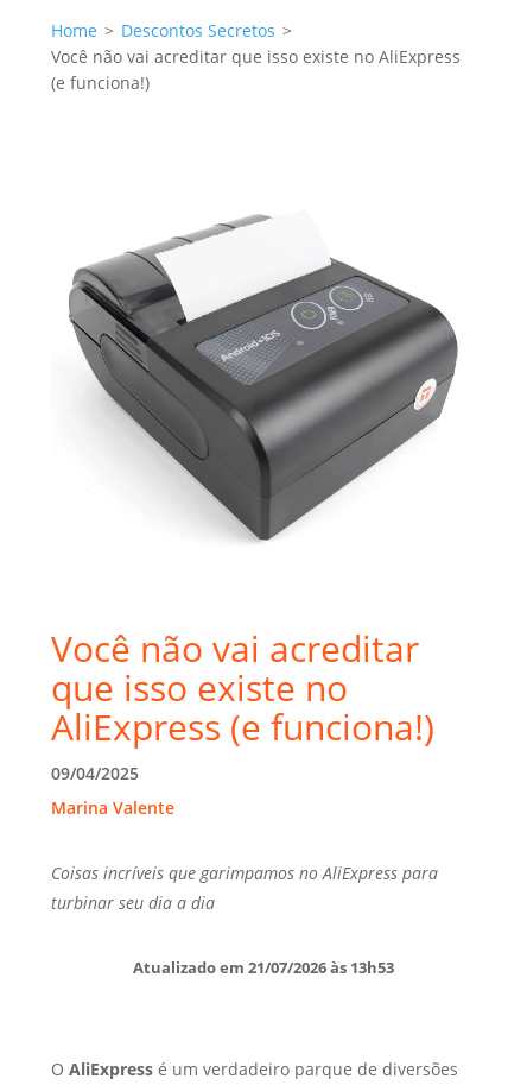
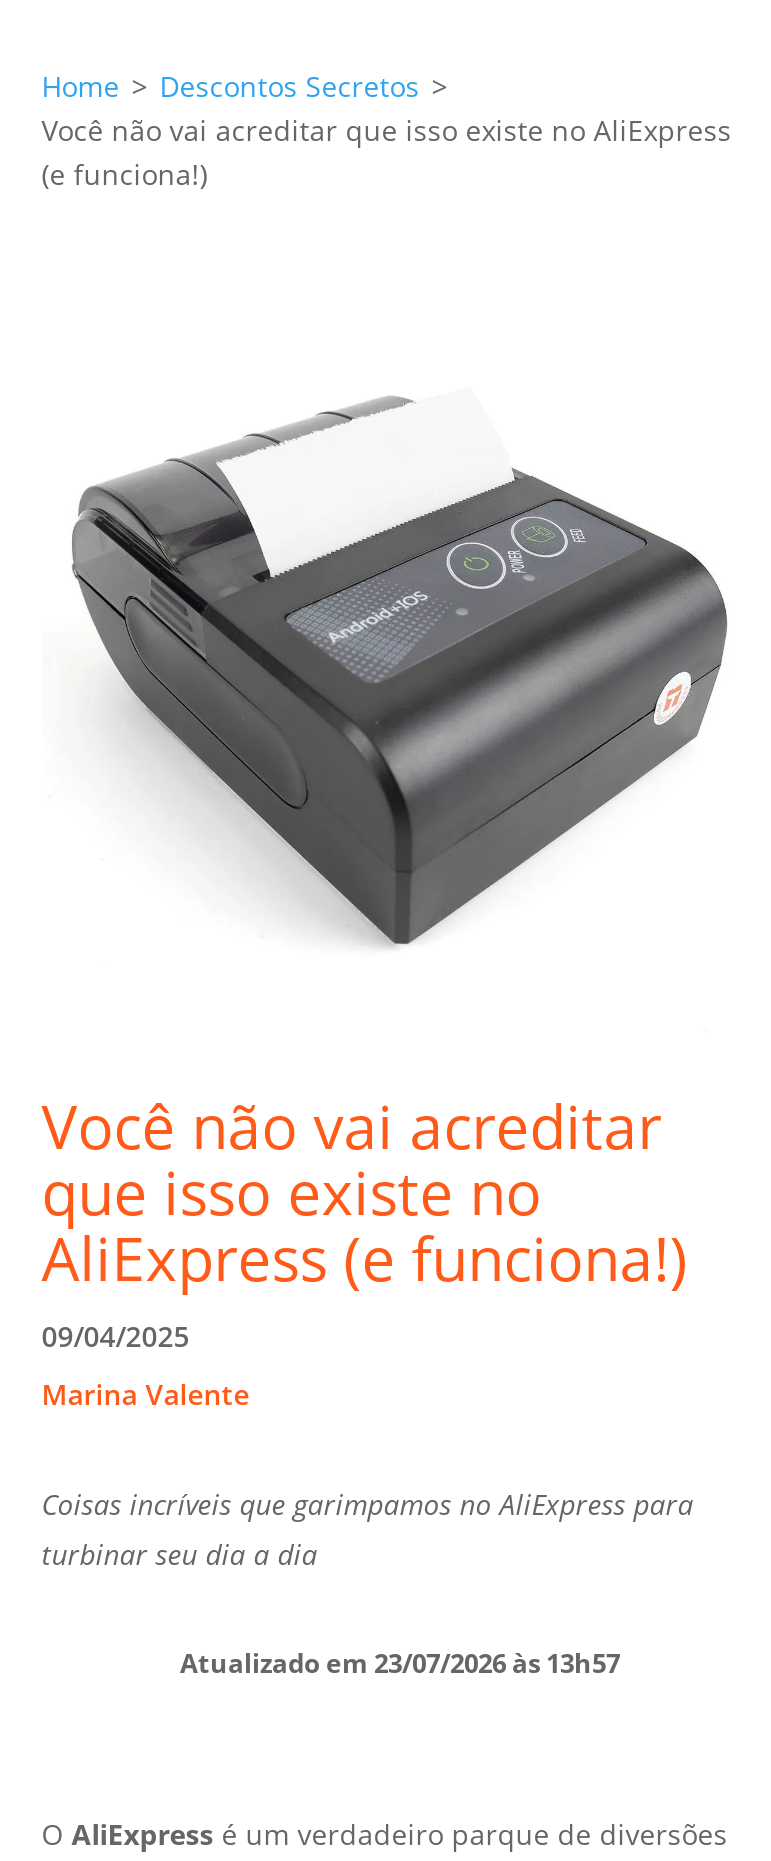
- Atualizado em 21/07/2026 às 13h53
+ Atualizado em 23/07/2026 às 13h57
